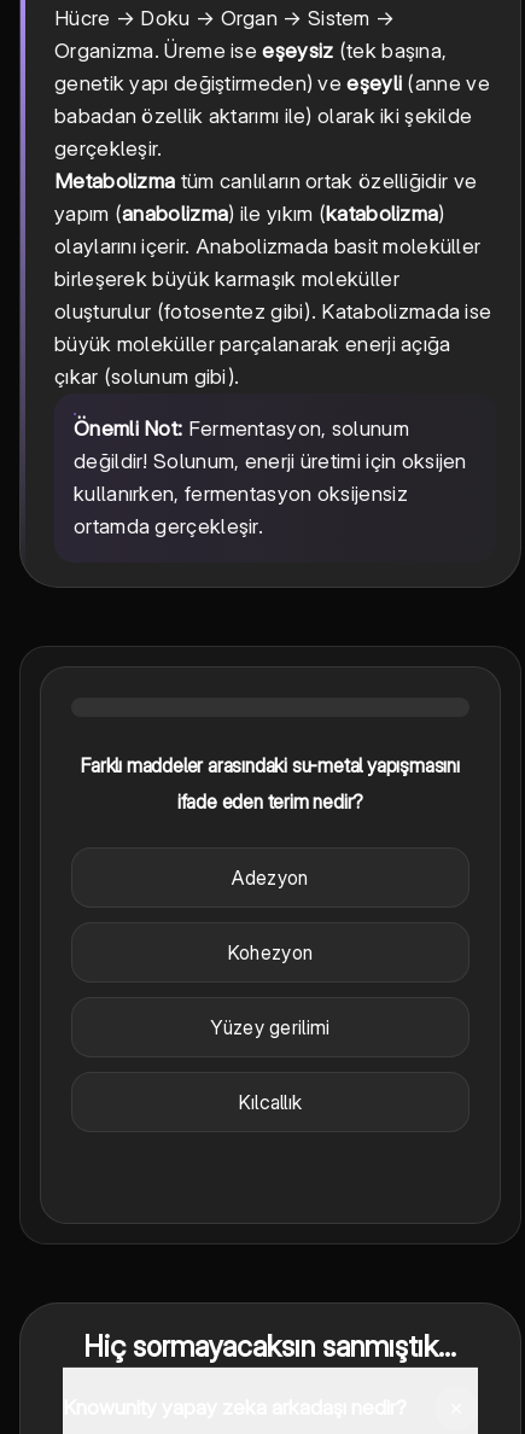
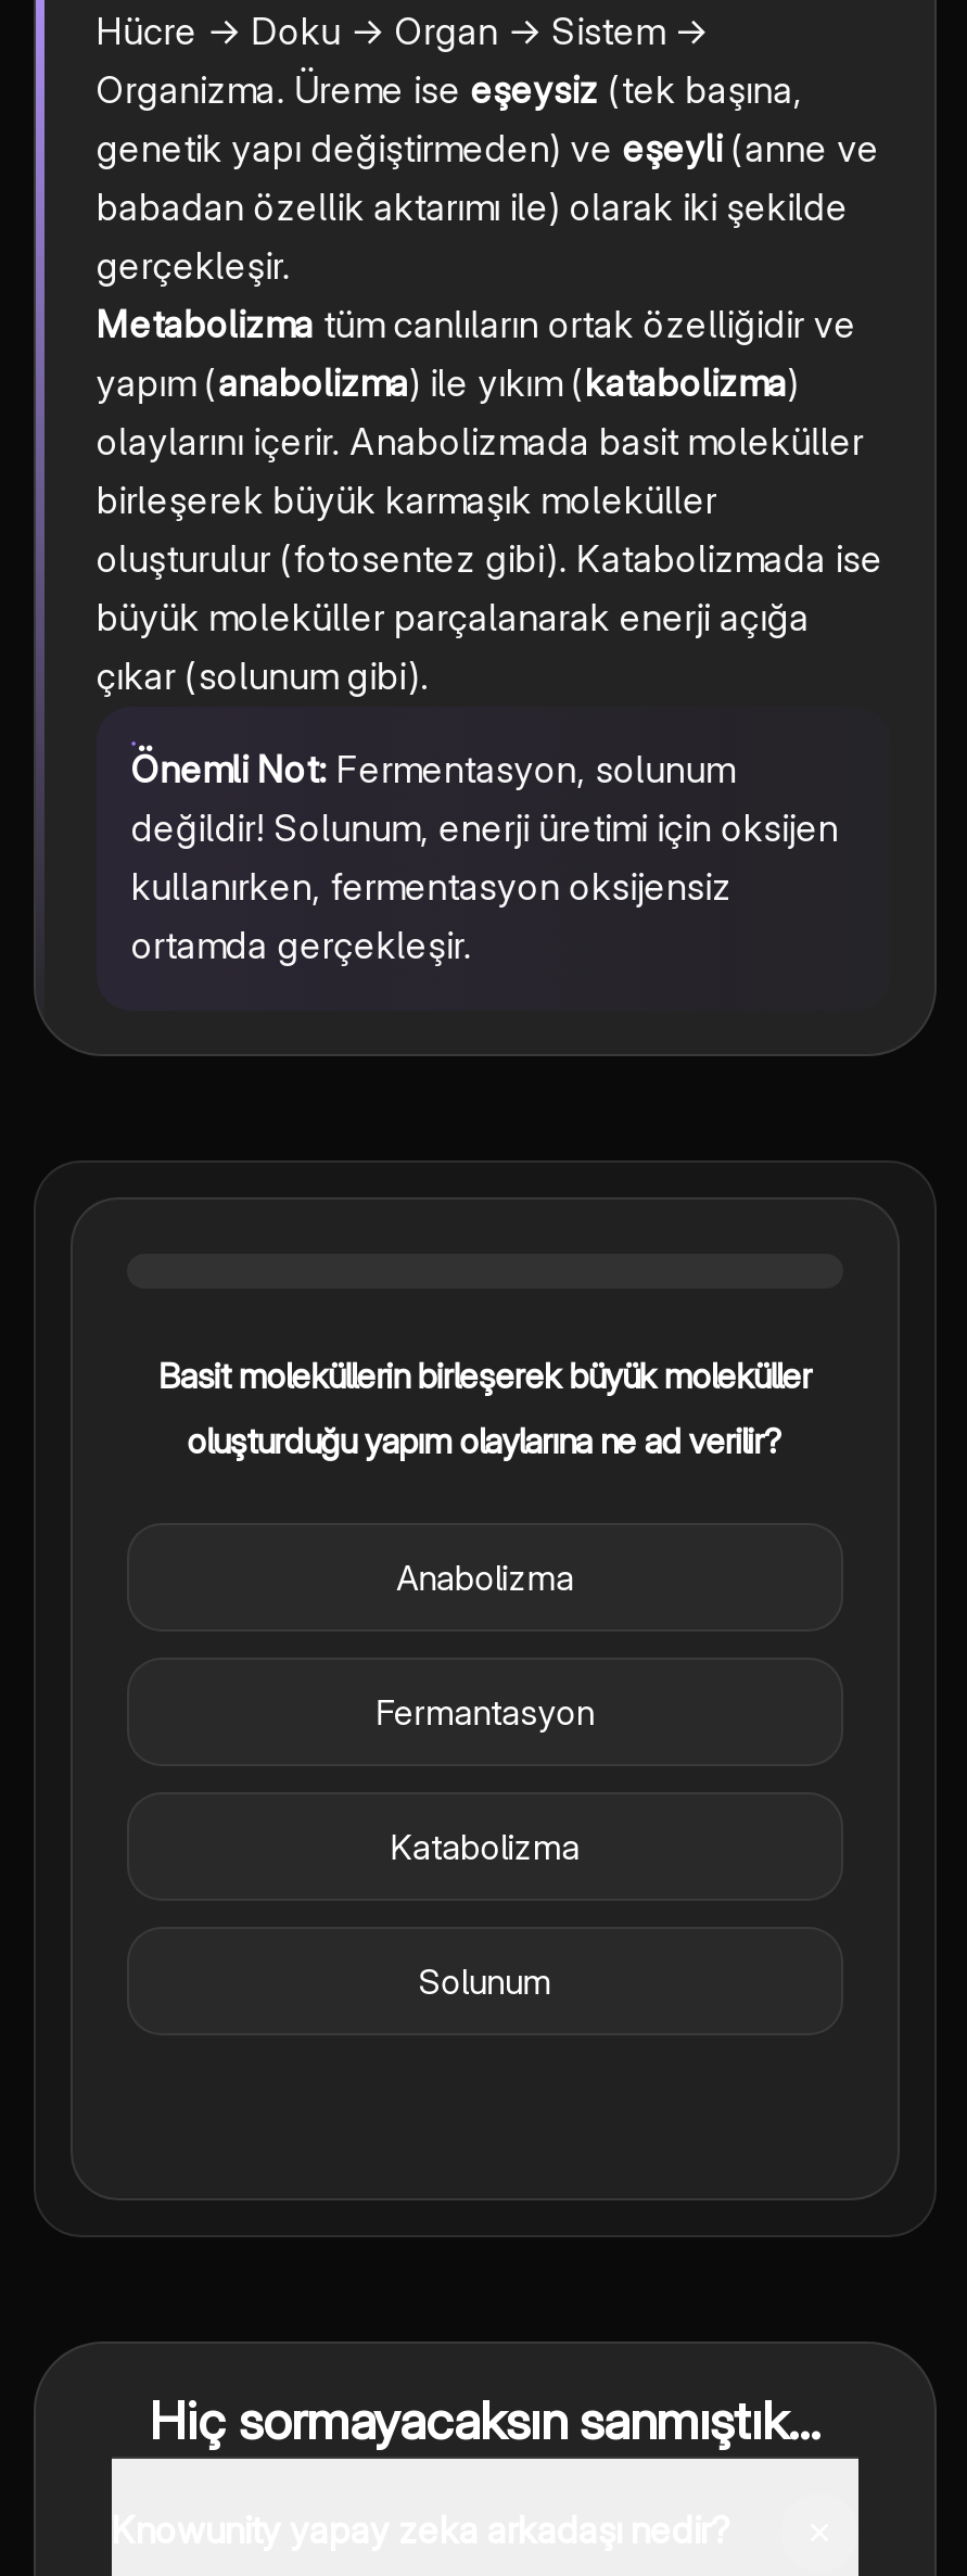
- Farklı maddeler arasındaki su-metal yapışmasını
+ Basit moleküllerin birleşerek büyük moleküller

- ifade eden terim nedir?
+ oluşturduğu yapım olaylarına ne ad verilir?

- Adezyon
+ Anabolizma

- Kohezyon
+ Fermantasyon

- Yüzey gerilimi
+ Katabolizma

- Kılcallık
+ Solunum
